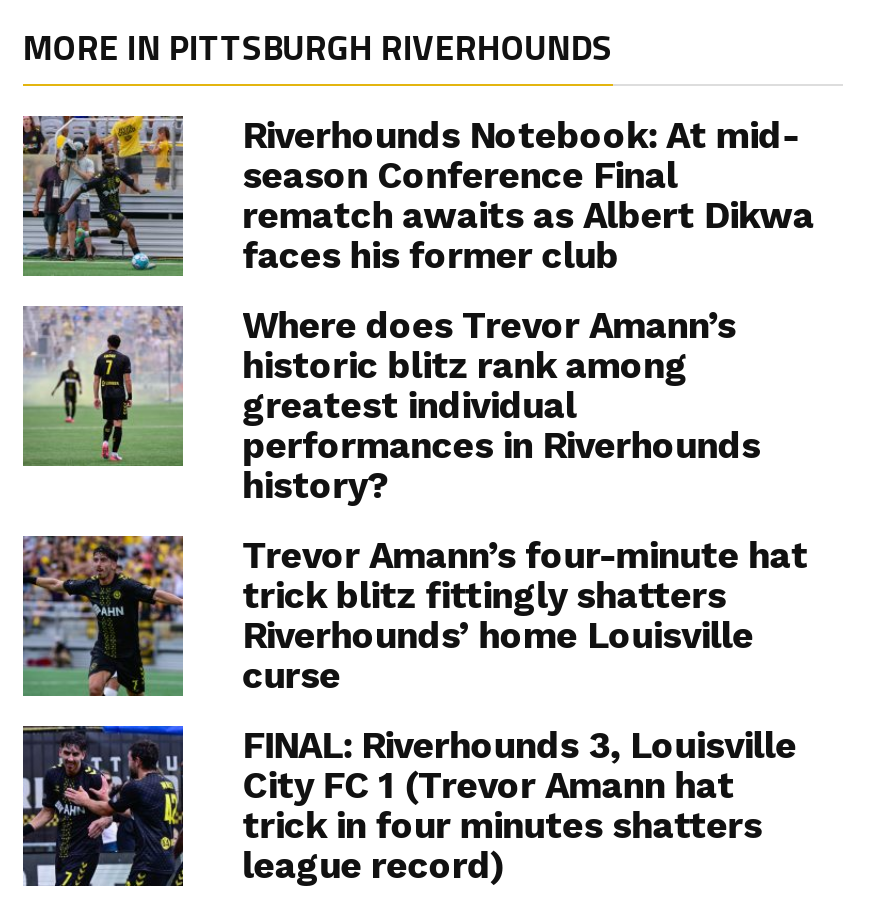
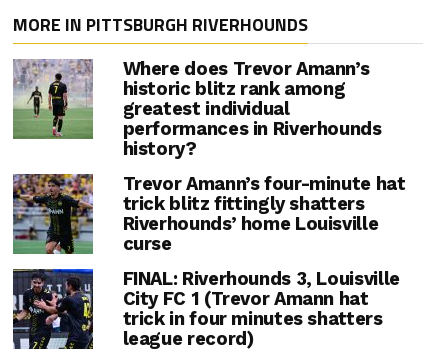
- [image]
- Riverhounds Notebook: At mid-
- season Conference Final
- rematch awaits as Albert Dikwa
- faces his former club
